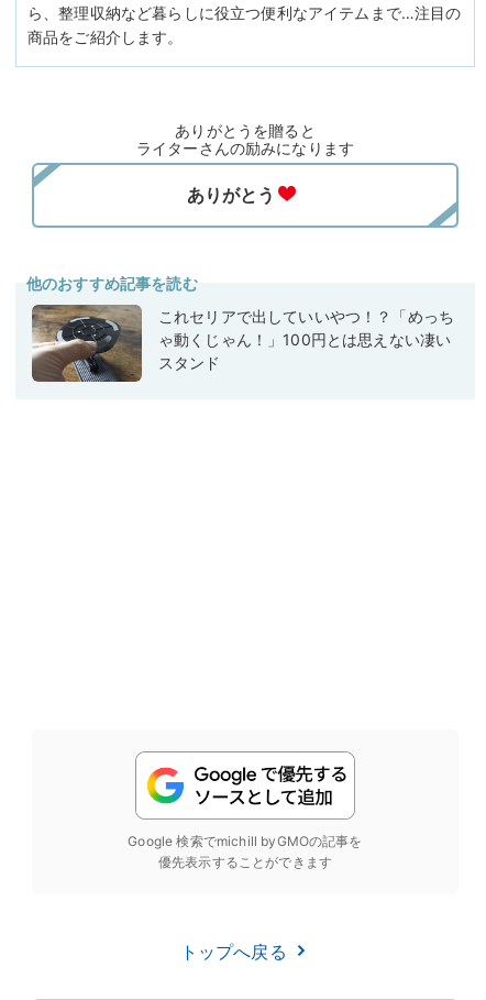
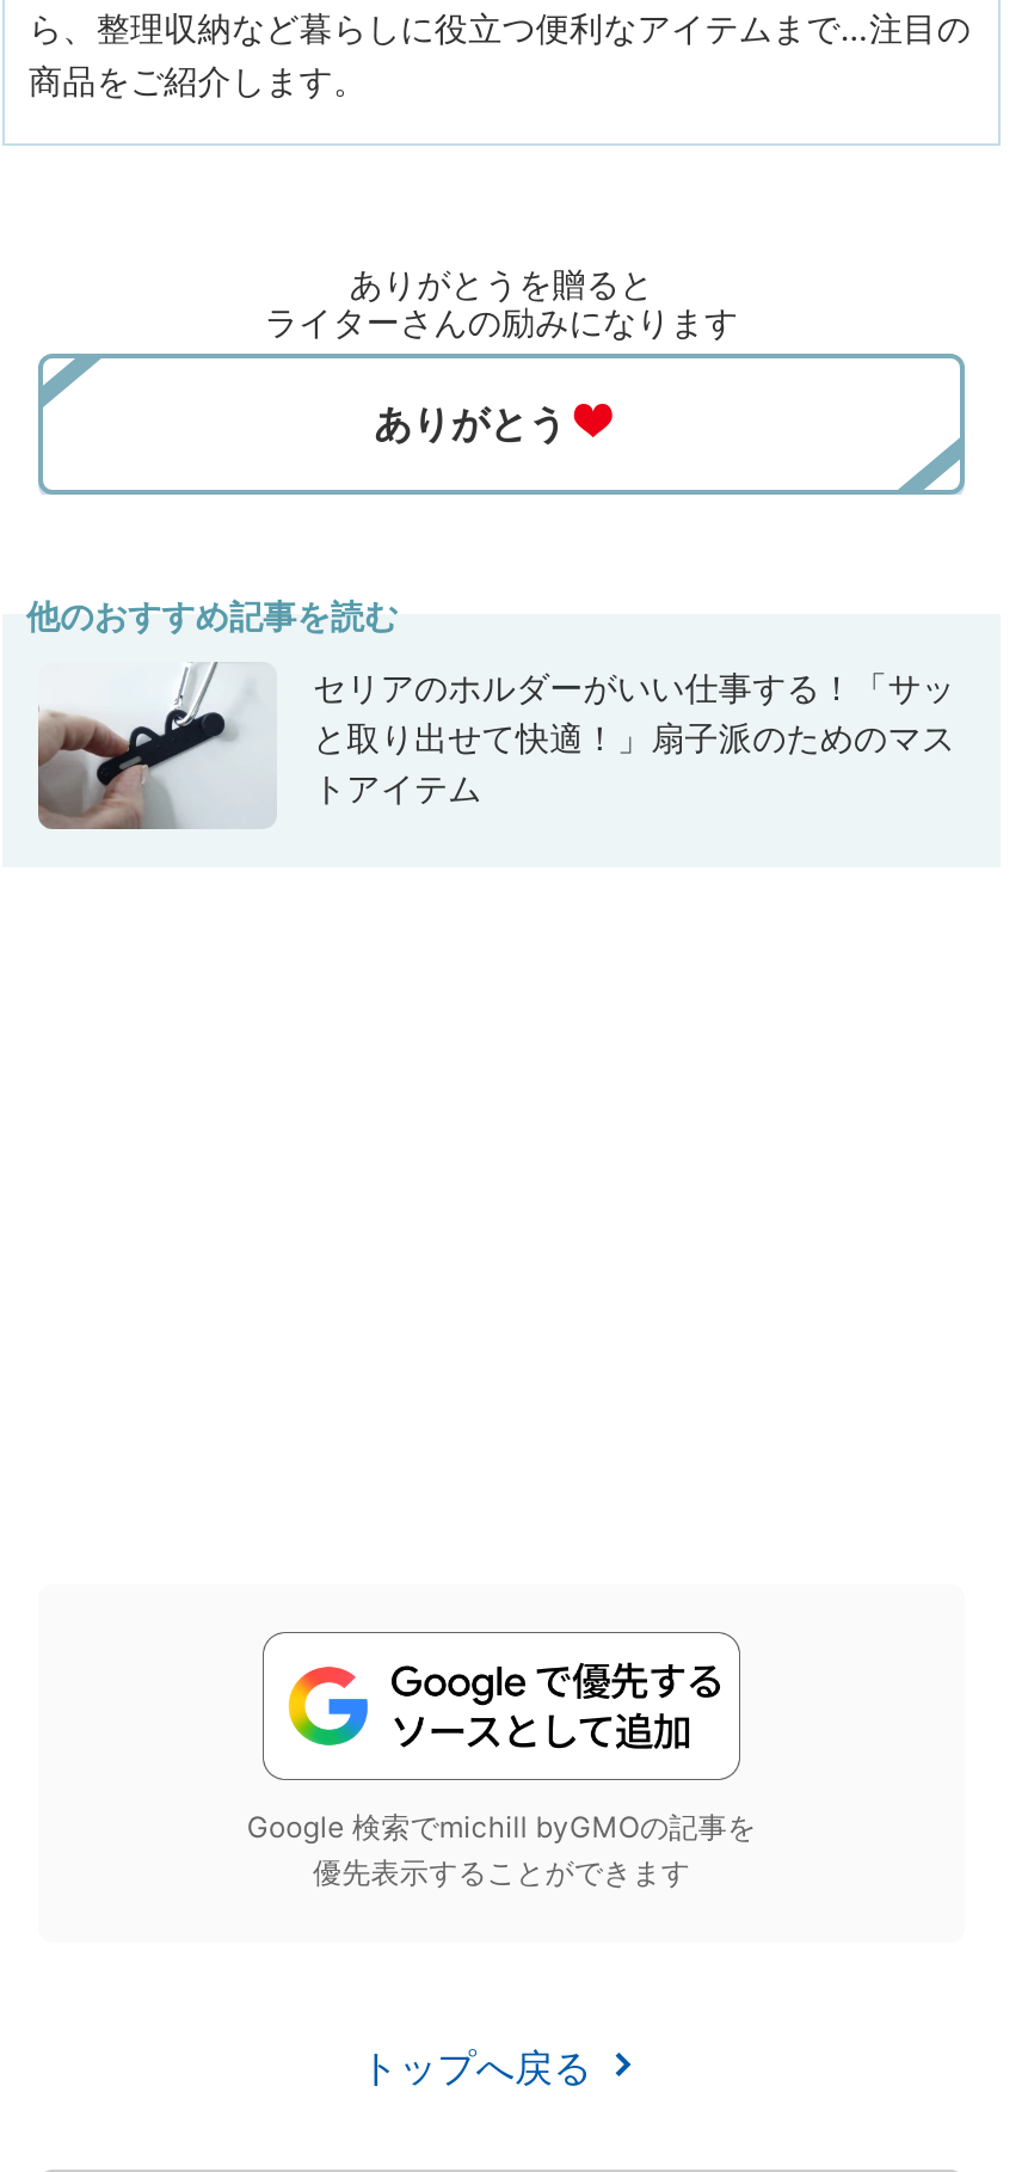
- [image]
- これセリアで出していいやつ！？「めっち
- ゃ動くじゃん！」100円とは思えない凄い
- スタンド
+ [image]
+ セリアのホルダーがいい仕事する！「サッ
+ と取り出せて快適！」扇子派のためのマス
+ トアイテム
